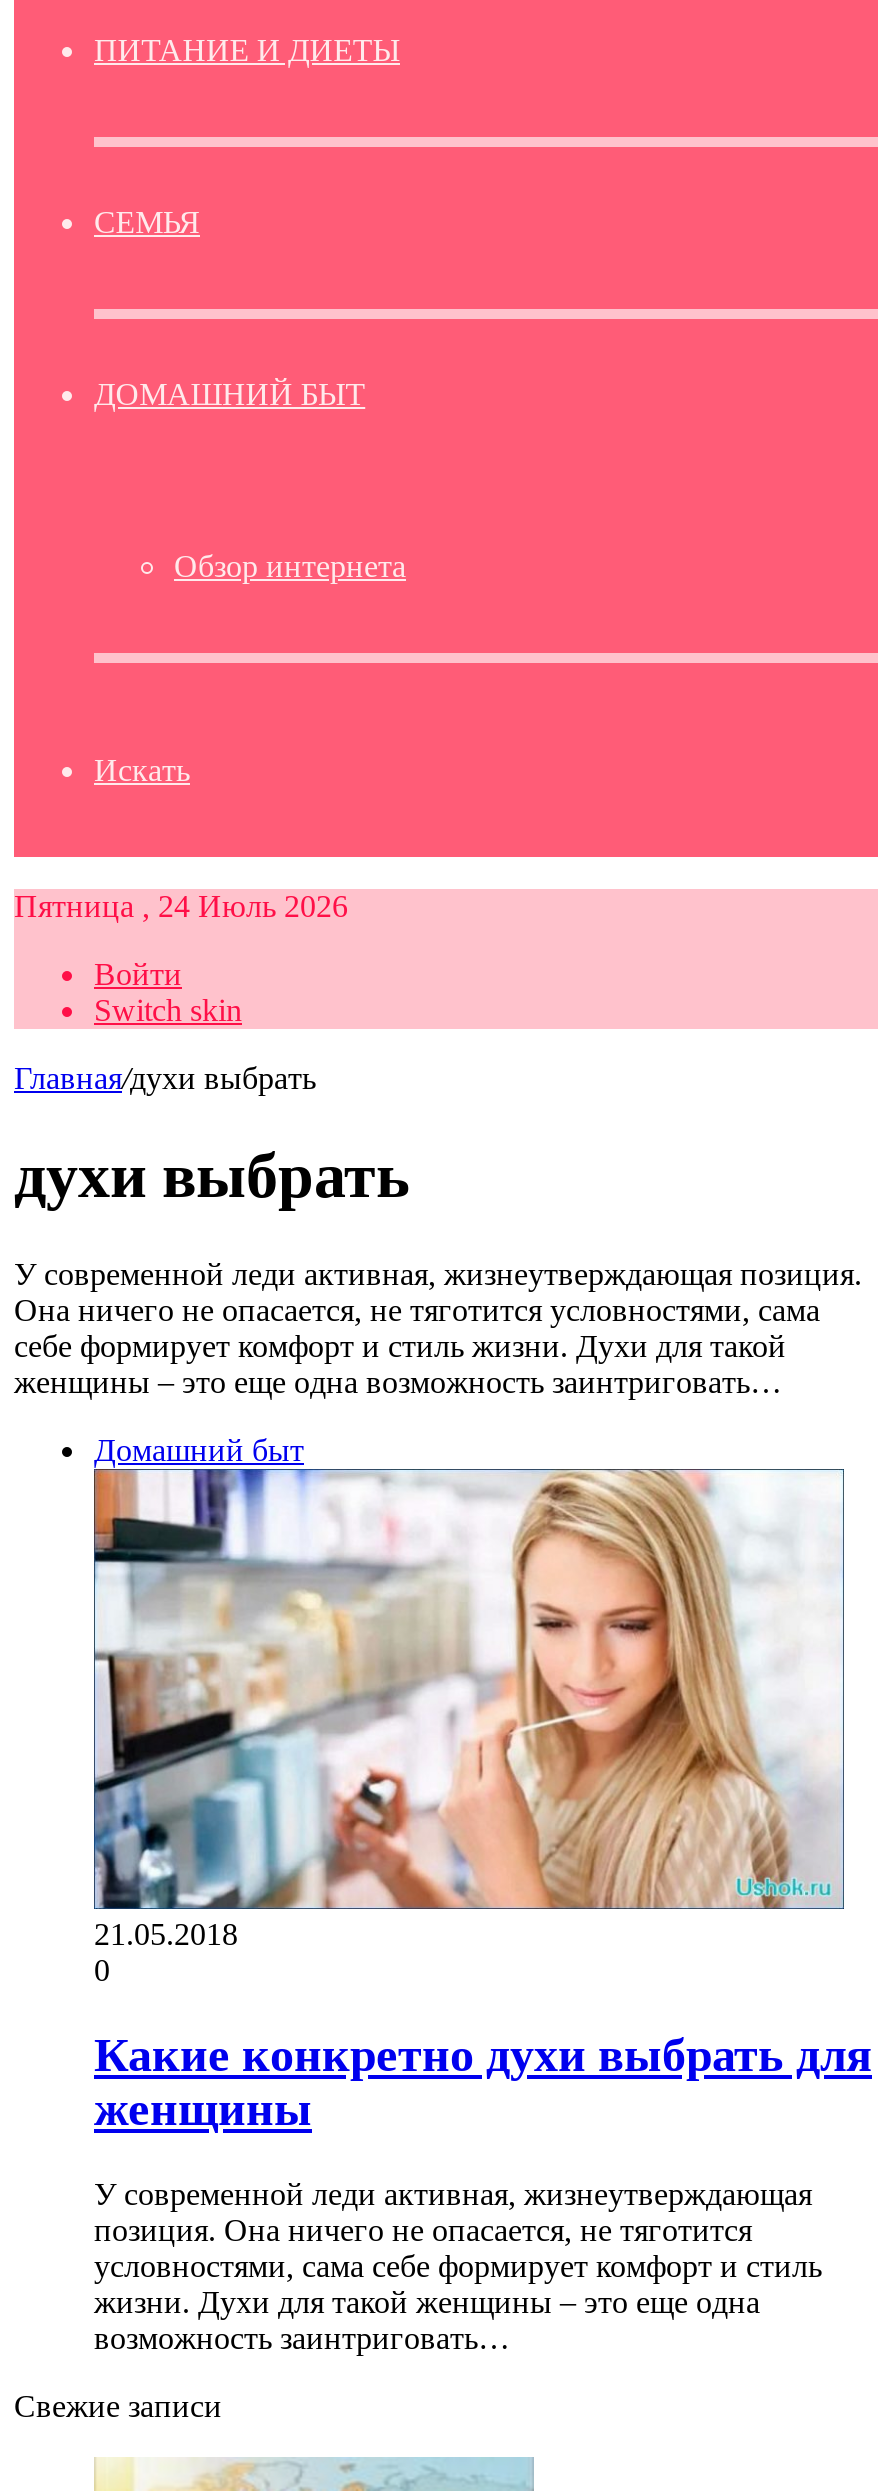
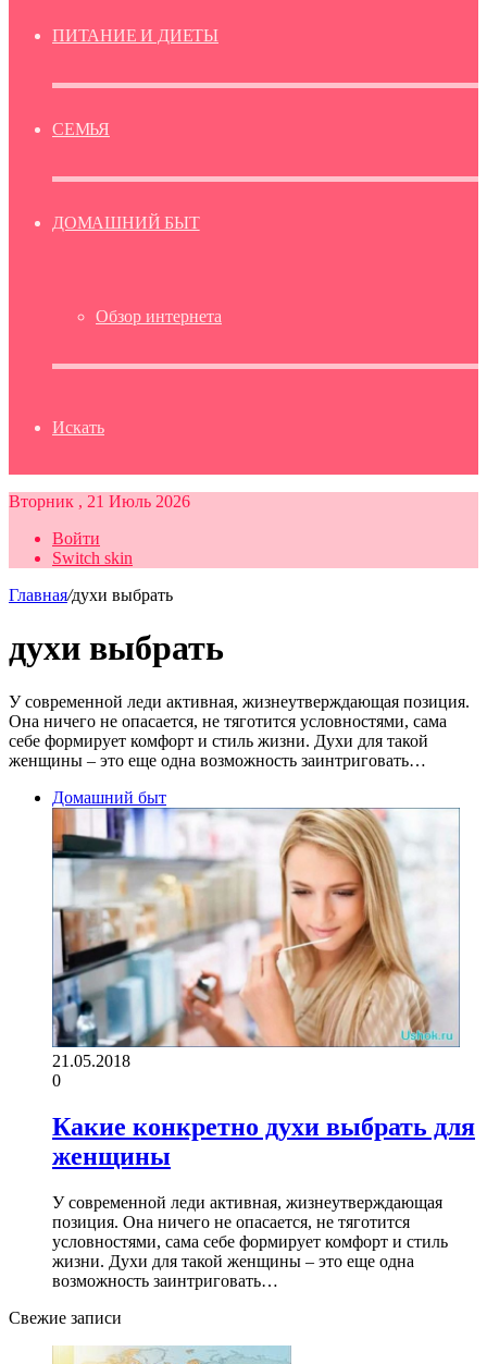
- Пятница , 24 Июль 2026
+ Вторник , 21 Июль 2026
